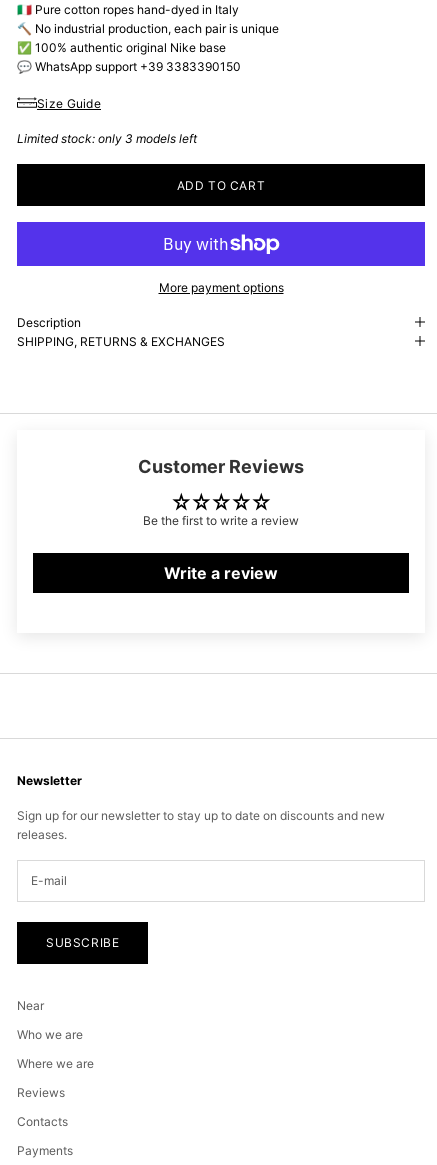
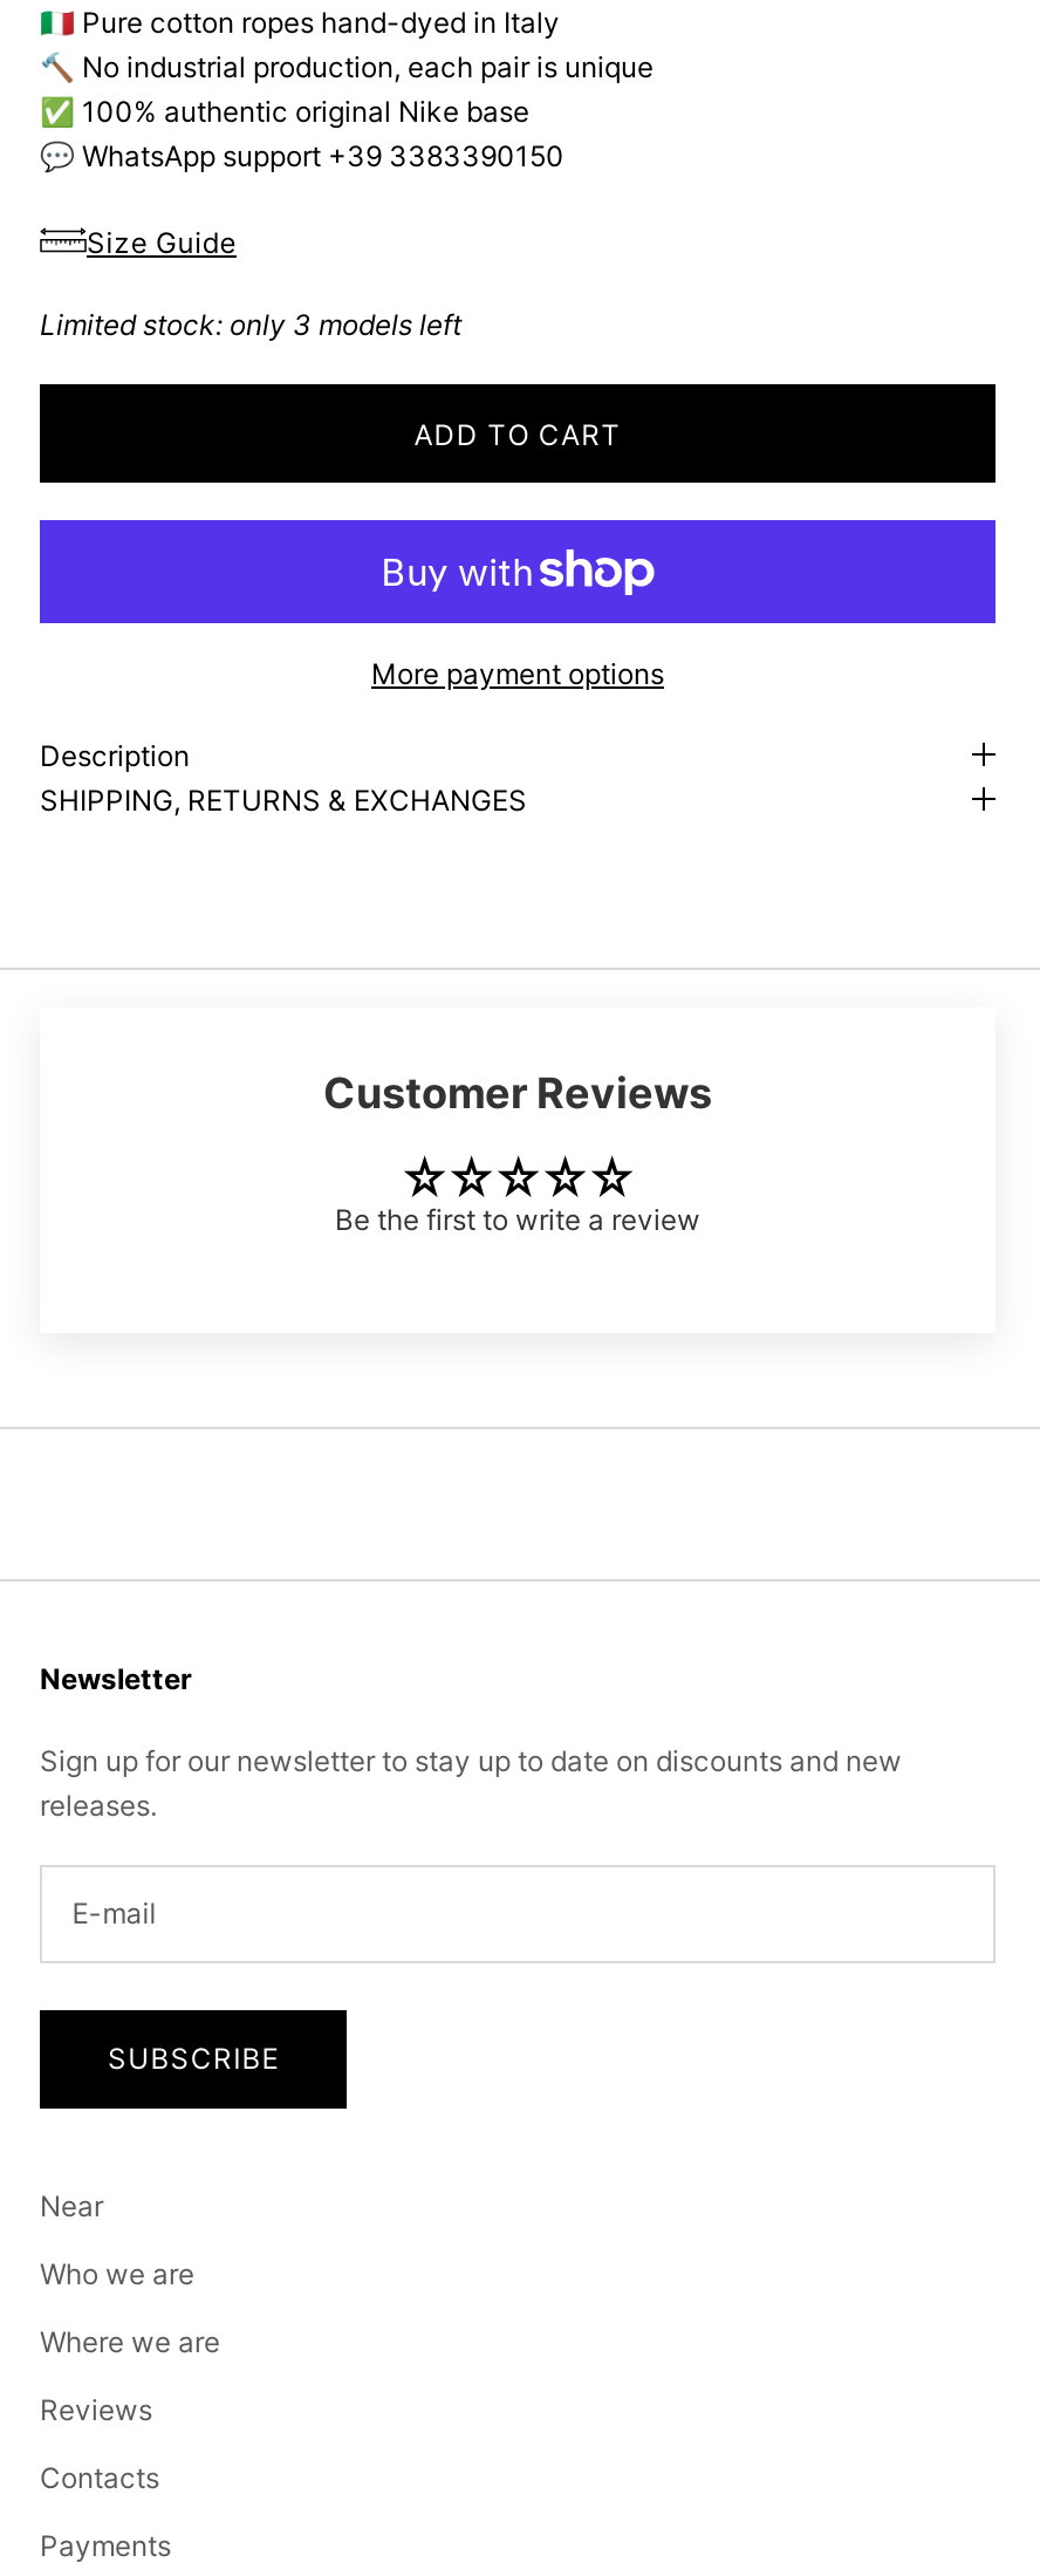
- Write a review
